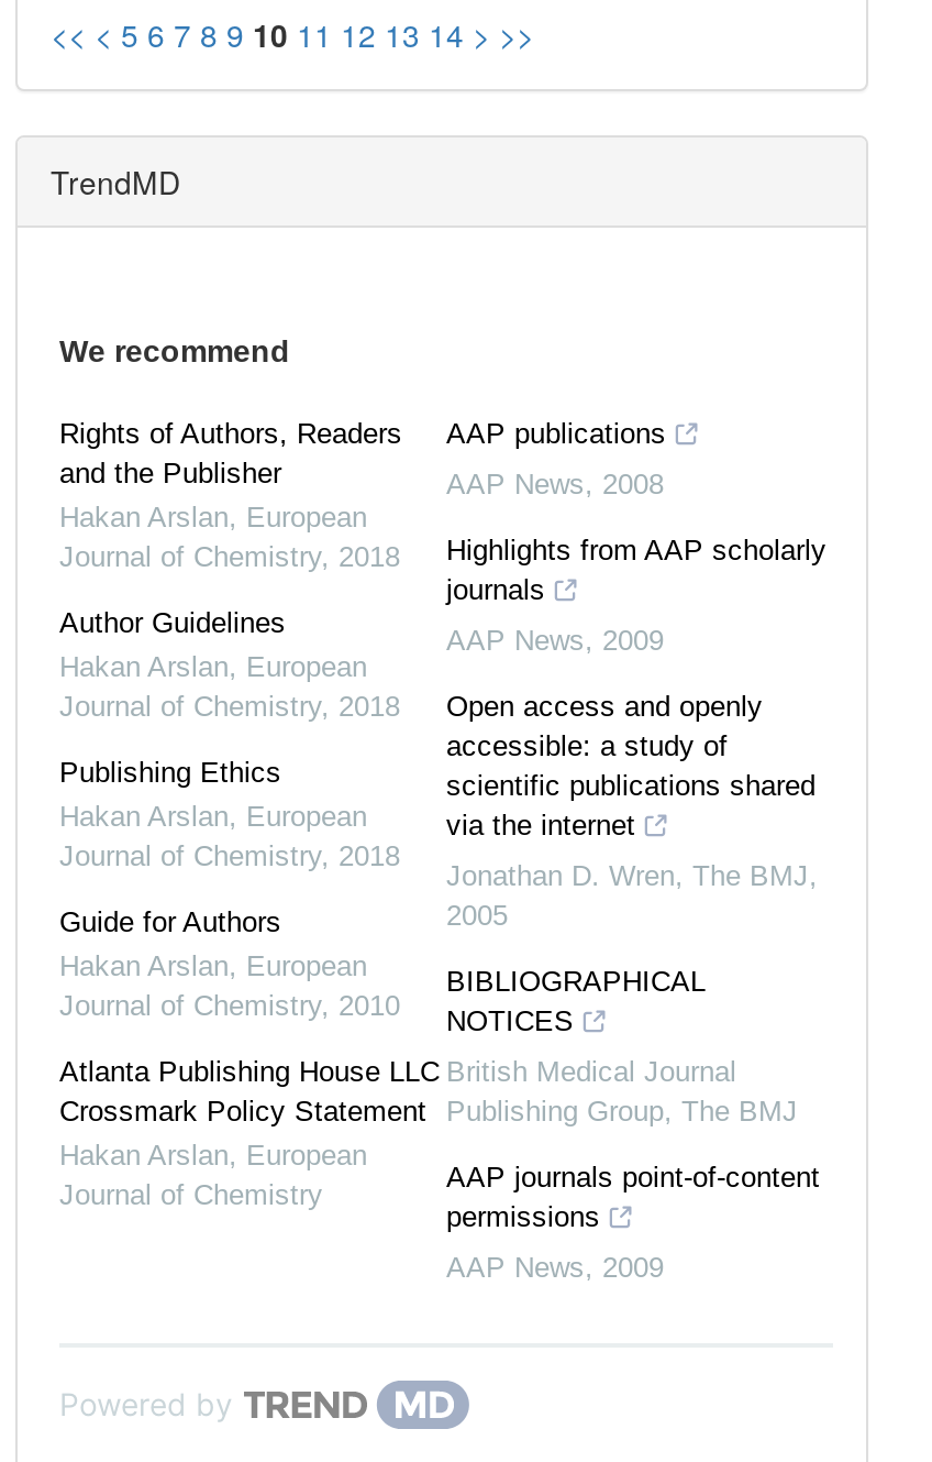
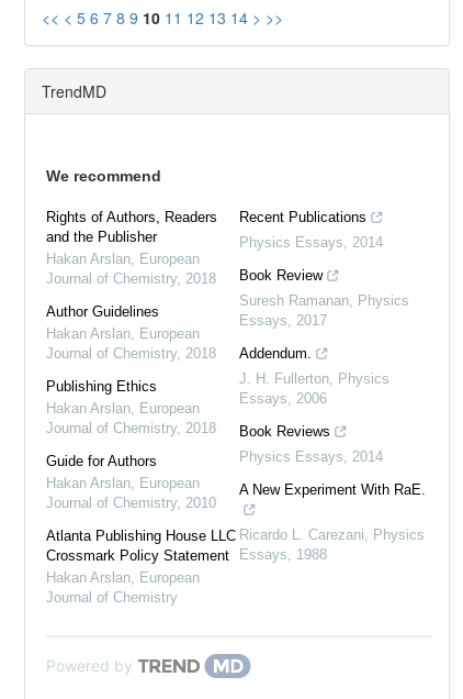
- AAP publications
+ Recent Publications

- AAP News, 2008
+ Physics Essays, 2014

- Highlights from AAP scholarly
- journals
+ Book Review

- AAP News, 2009
+ Suresh Ramanan, Physics
+ Essays, 2017

- Open access and openly
- accessible: a study of
- scientific publications shared
- via the internet
+ Addendum.

- Jonathan D. Wren, The BMJ,
- 2005
+ J. H. Fullerton, Physics
+ Essays, 2006

- BIBLIOGRAPHICAL
- NOTICES
+ Book Reviews

- British Medical Journal
- Publishing Group, The BMJ
+ Physics Essays, 2014

- AAP journals point-of-content
- permissions
+ A New Experiment With RaE.

- AAP News, 2009
+ Ricardo L. Carezani, Physics
+ Essays, 1988
